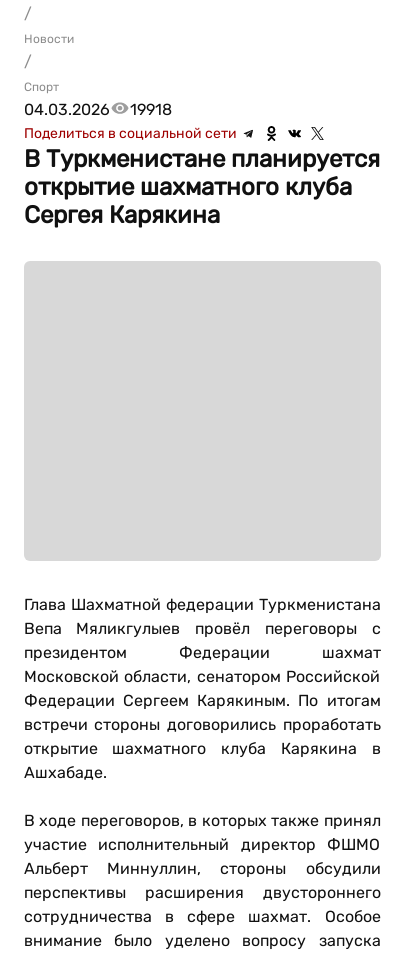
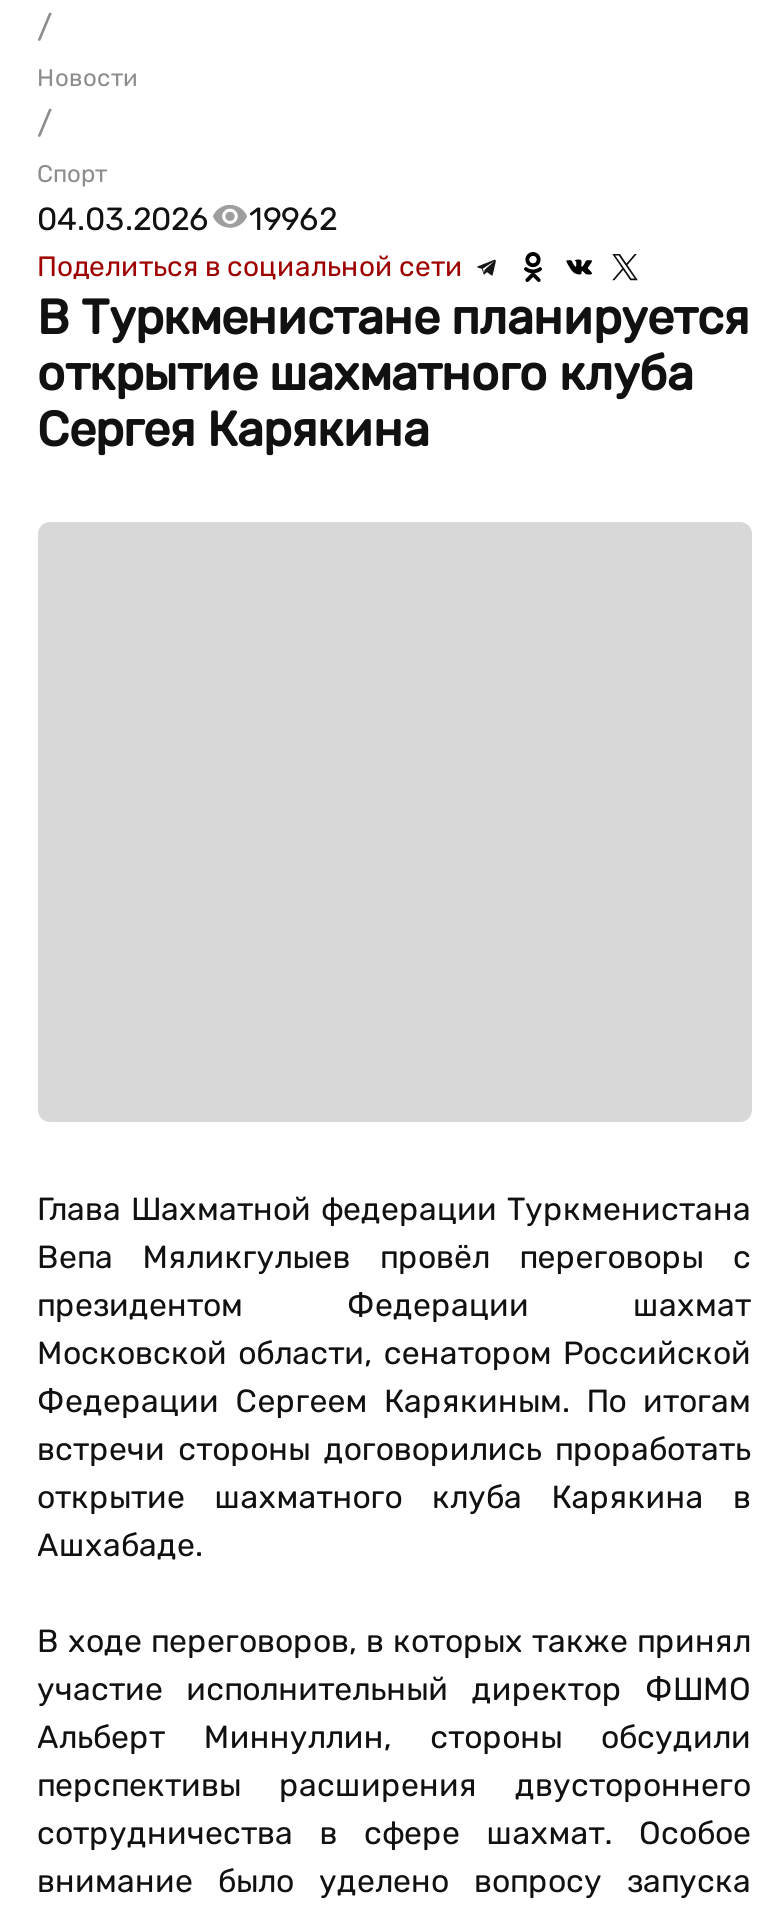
- 04.03.2026 19918
+ 04.03.2026 19962
